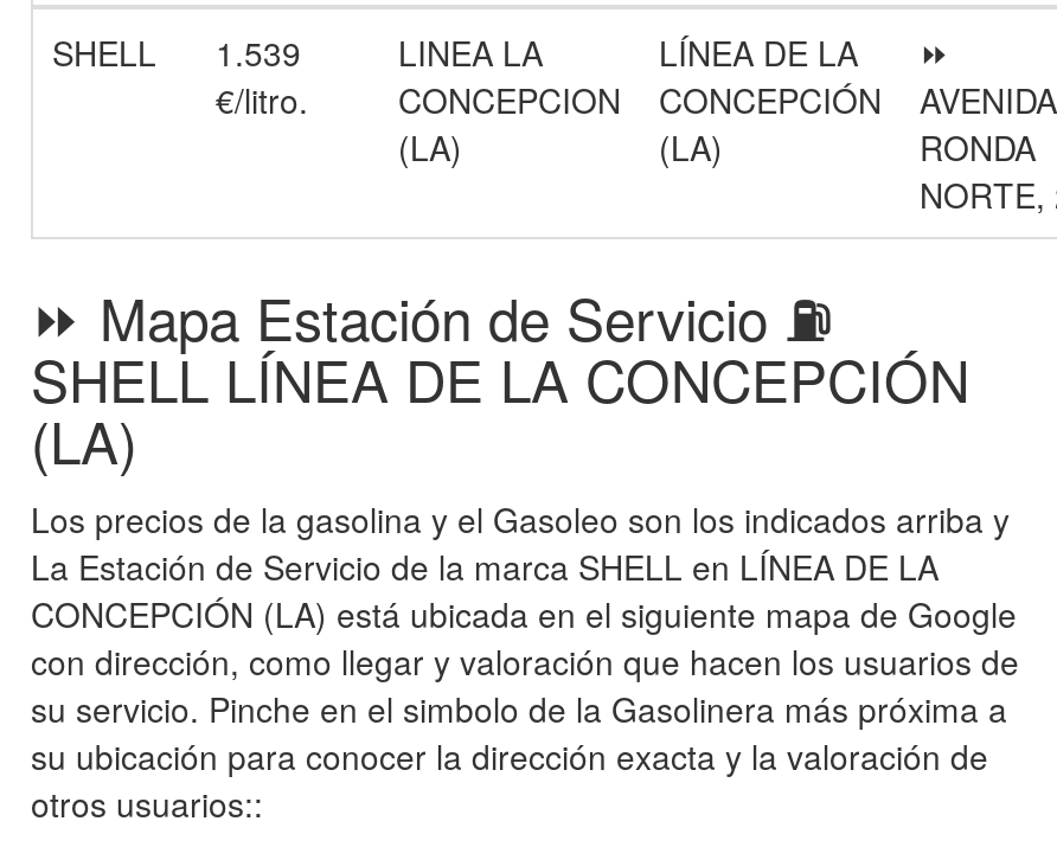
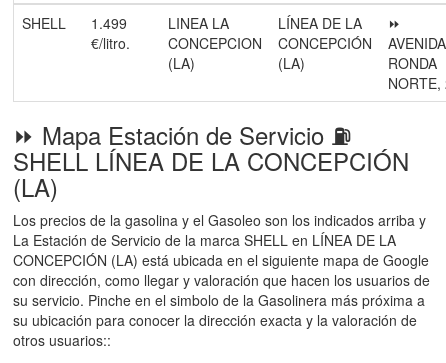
- SHELL 1.539
+ SHELL 1.499
